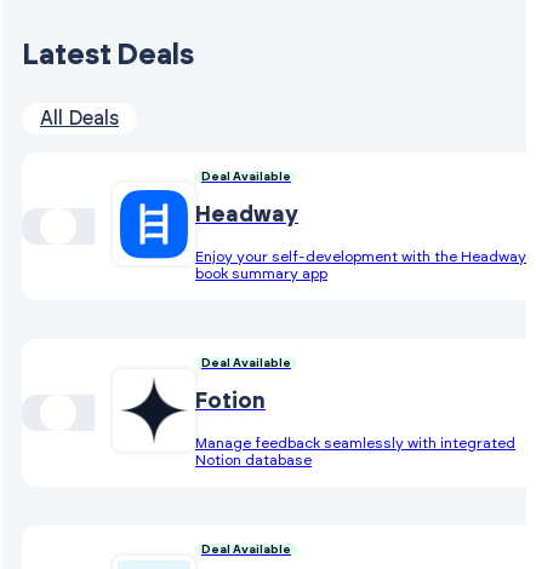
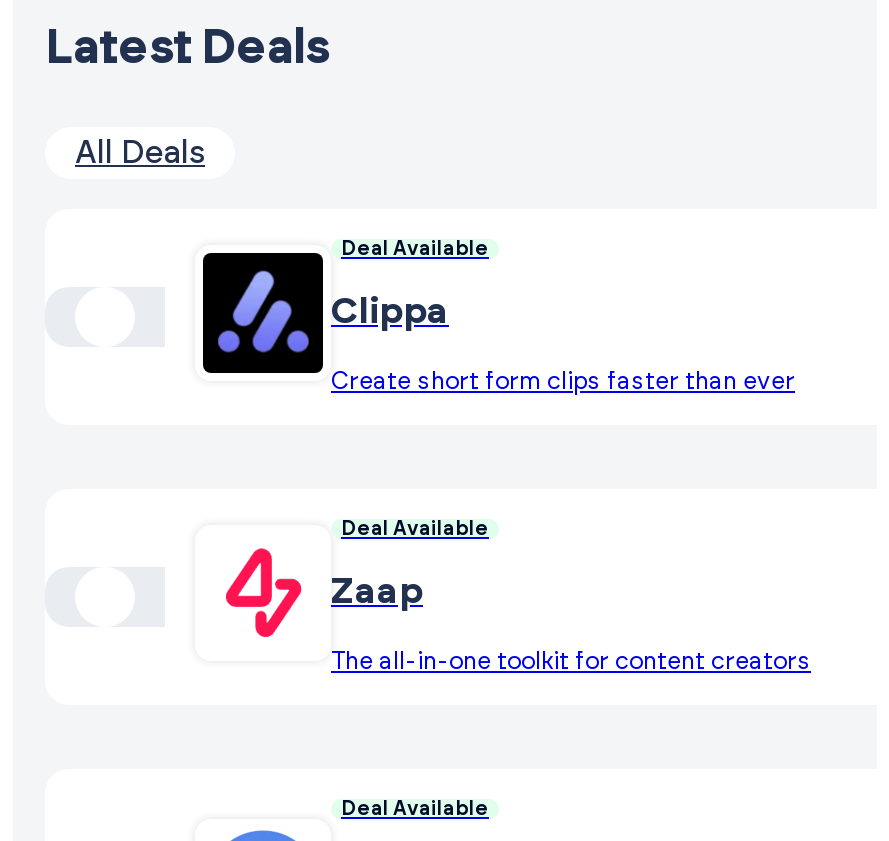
- [image]
- Headway
+ [image]
+ Clippa

- Enjoy your self-development with the Headway
- book summary app
+ Create short form clips faster than ever

- [image]
- Fotion
+ [image]
+ Zaap

- Manage feedback seamlessly with integrated
- Notion database
+ The all-in-one toolkit for content creators
